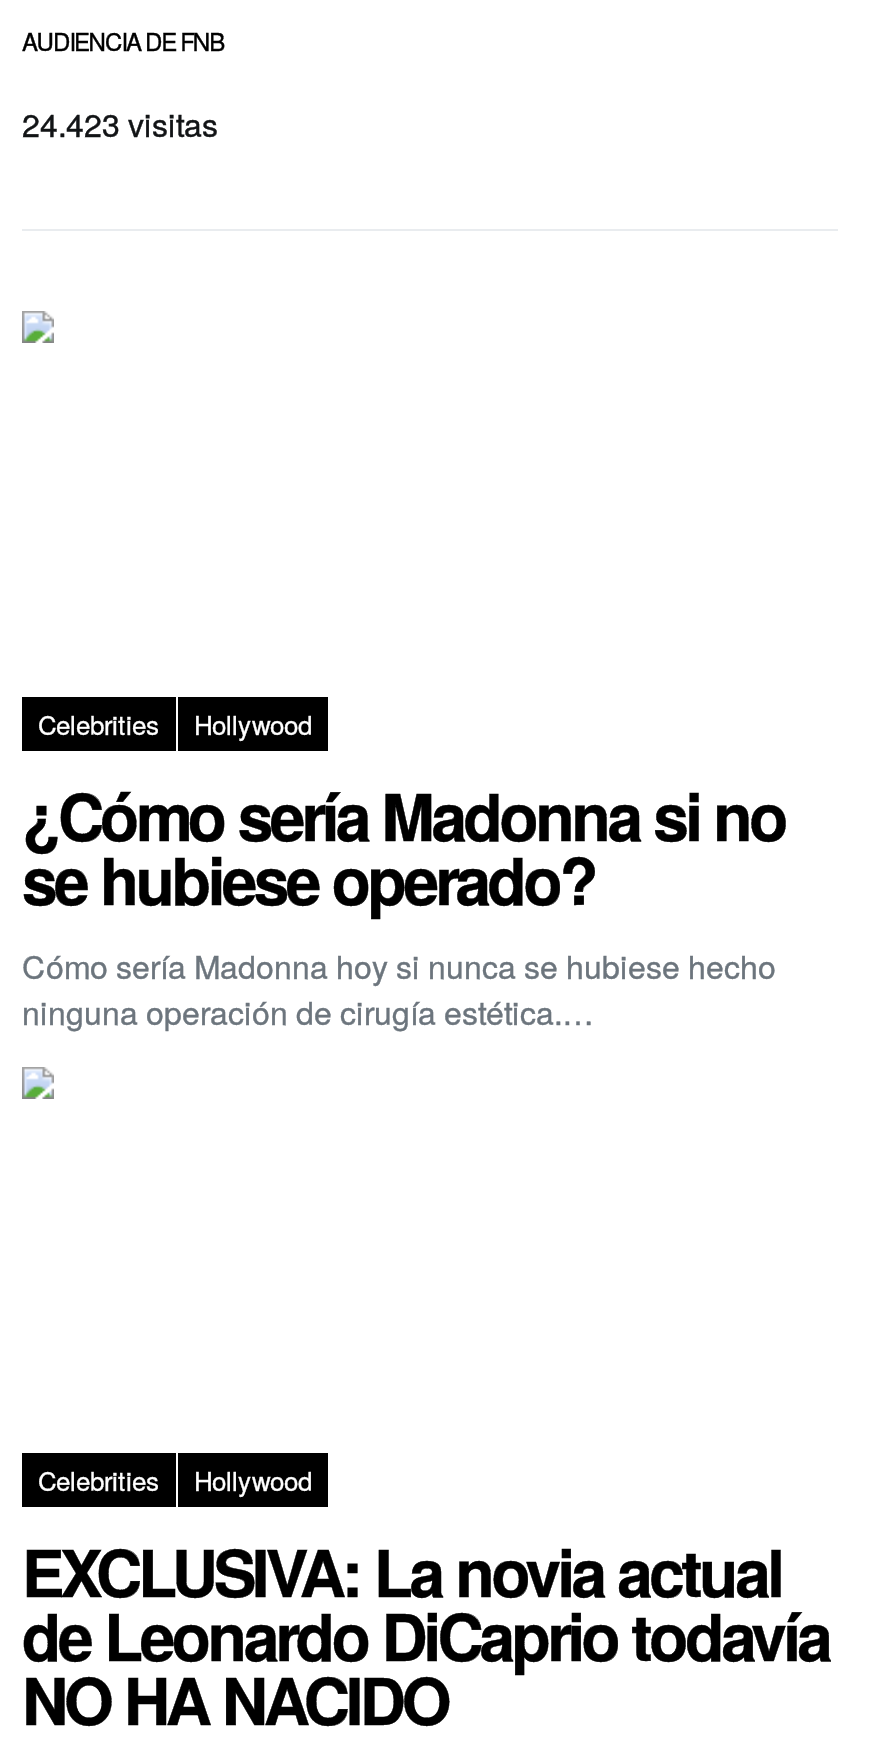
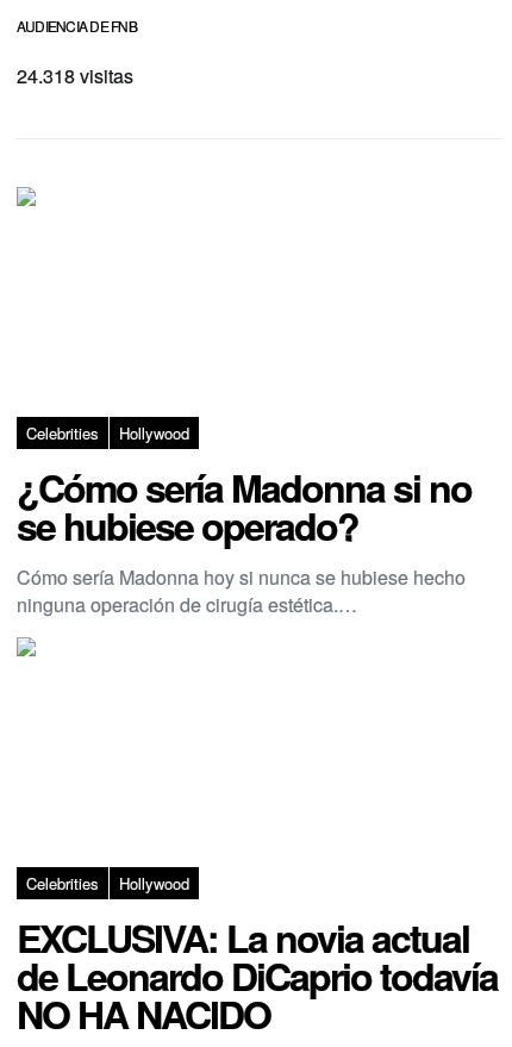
- 24.423 visitas
+ 24.318 visitas
